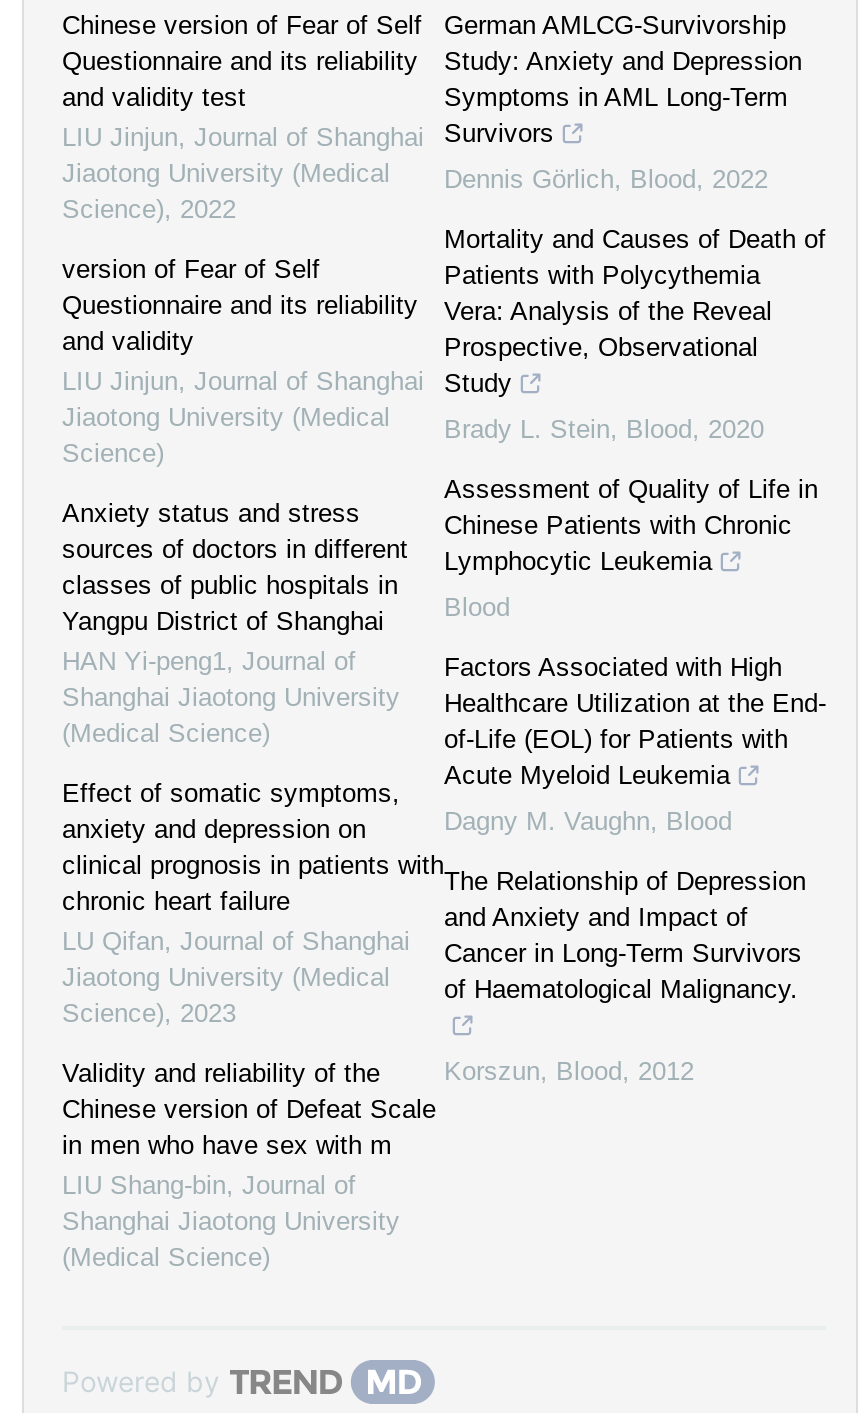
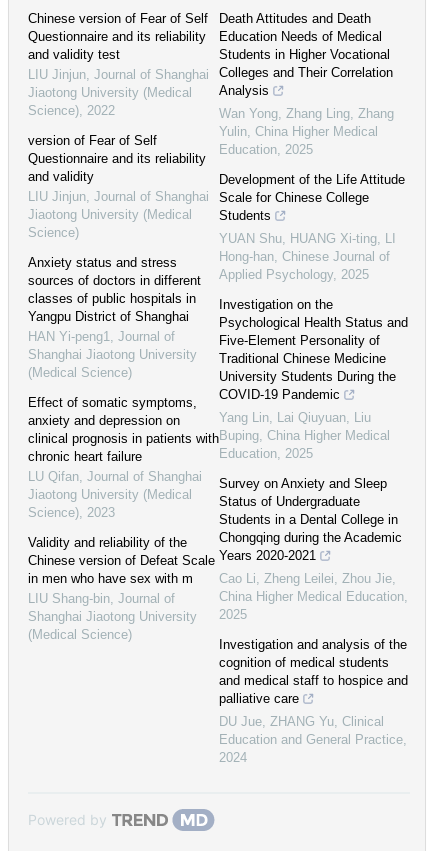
- German AMLCG-Survivorship
- Study: Anxiety and Depression
- Symptoms in AML Long-Term
- Survivors
+ Death Attitudes and Death
+ Education Needs of Medical
+ Students in Higher Vocational
+ Colleges and Their Correlation
+ Analysis

- Dennis Görlich, Blood, 2022
+ Wan Yong, Zhang Ling, Zhang
+ Yulin, China Higher Medical
+ Education, 2025

- Mortality and Causes of Death of
- Patients with Polycythemia
- Vera: Analysis of the Reveal
- Prospective, Observational
- Study
+ Development of the Life Attitude
+ Scale for Chinese College
+ Students

- Brady L. Stein, Blood, 2020
+ YUAN Shu, HUANG Xi-ting, LI
+ Hong-han, Chinese Journal of
+ Applied Psychology, 2025

- Assessment of Quality of Life in
- Chinese Patients with Chronic
- Lymphocytic Leukemia
+ Investigation on the
+ Psychological Health Status and
+ Five-Element Personality of
+ Traditional Chinese Medicine
+ University Students During the
+ COVID-19 Pandemic

- Blood
+ Yang Lin, Lai Qiuyuan, Liu
+ Buping, China Higher Medical
+ Education, 2025

- Factors Associated with High
- Healthcare Utilization at the End-
- of-Life (EOL) for Patients with
- Acute Myeloid Leukemia
+ Survey on Anxiety and Sleep
+ Status of Undergraduate
+ Students in a Dental College in
+ Chongqing during the Academic
+ Years 2020-2021

- Dagny M. Vaughn, Blood
+ Cao Li, Zheng Leilei, Zhou Jie,
+ China Higher Medical Education,
+ 2025

- The Relationship of Depression
- and Anxiety and Impact of
- Cancer in Long-Term Survivors
- of Haematological Malignancy.
+ Investigation and analysis of the
+ cognition of medical students
+ and medical staff to hospice and
+ palliative care

- Korszun, Blood, 2012
+ DU Jue, ZHANG Yu, Clinical
+ Education and General Practice,
+ 2024
